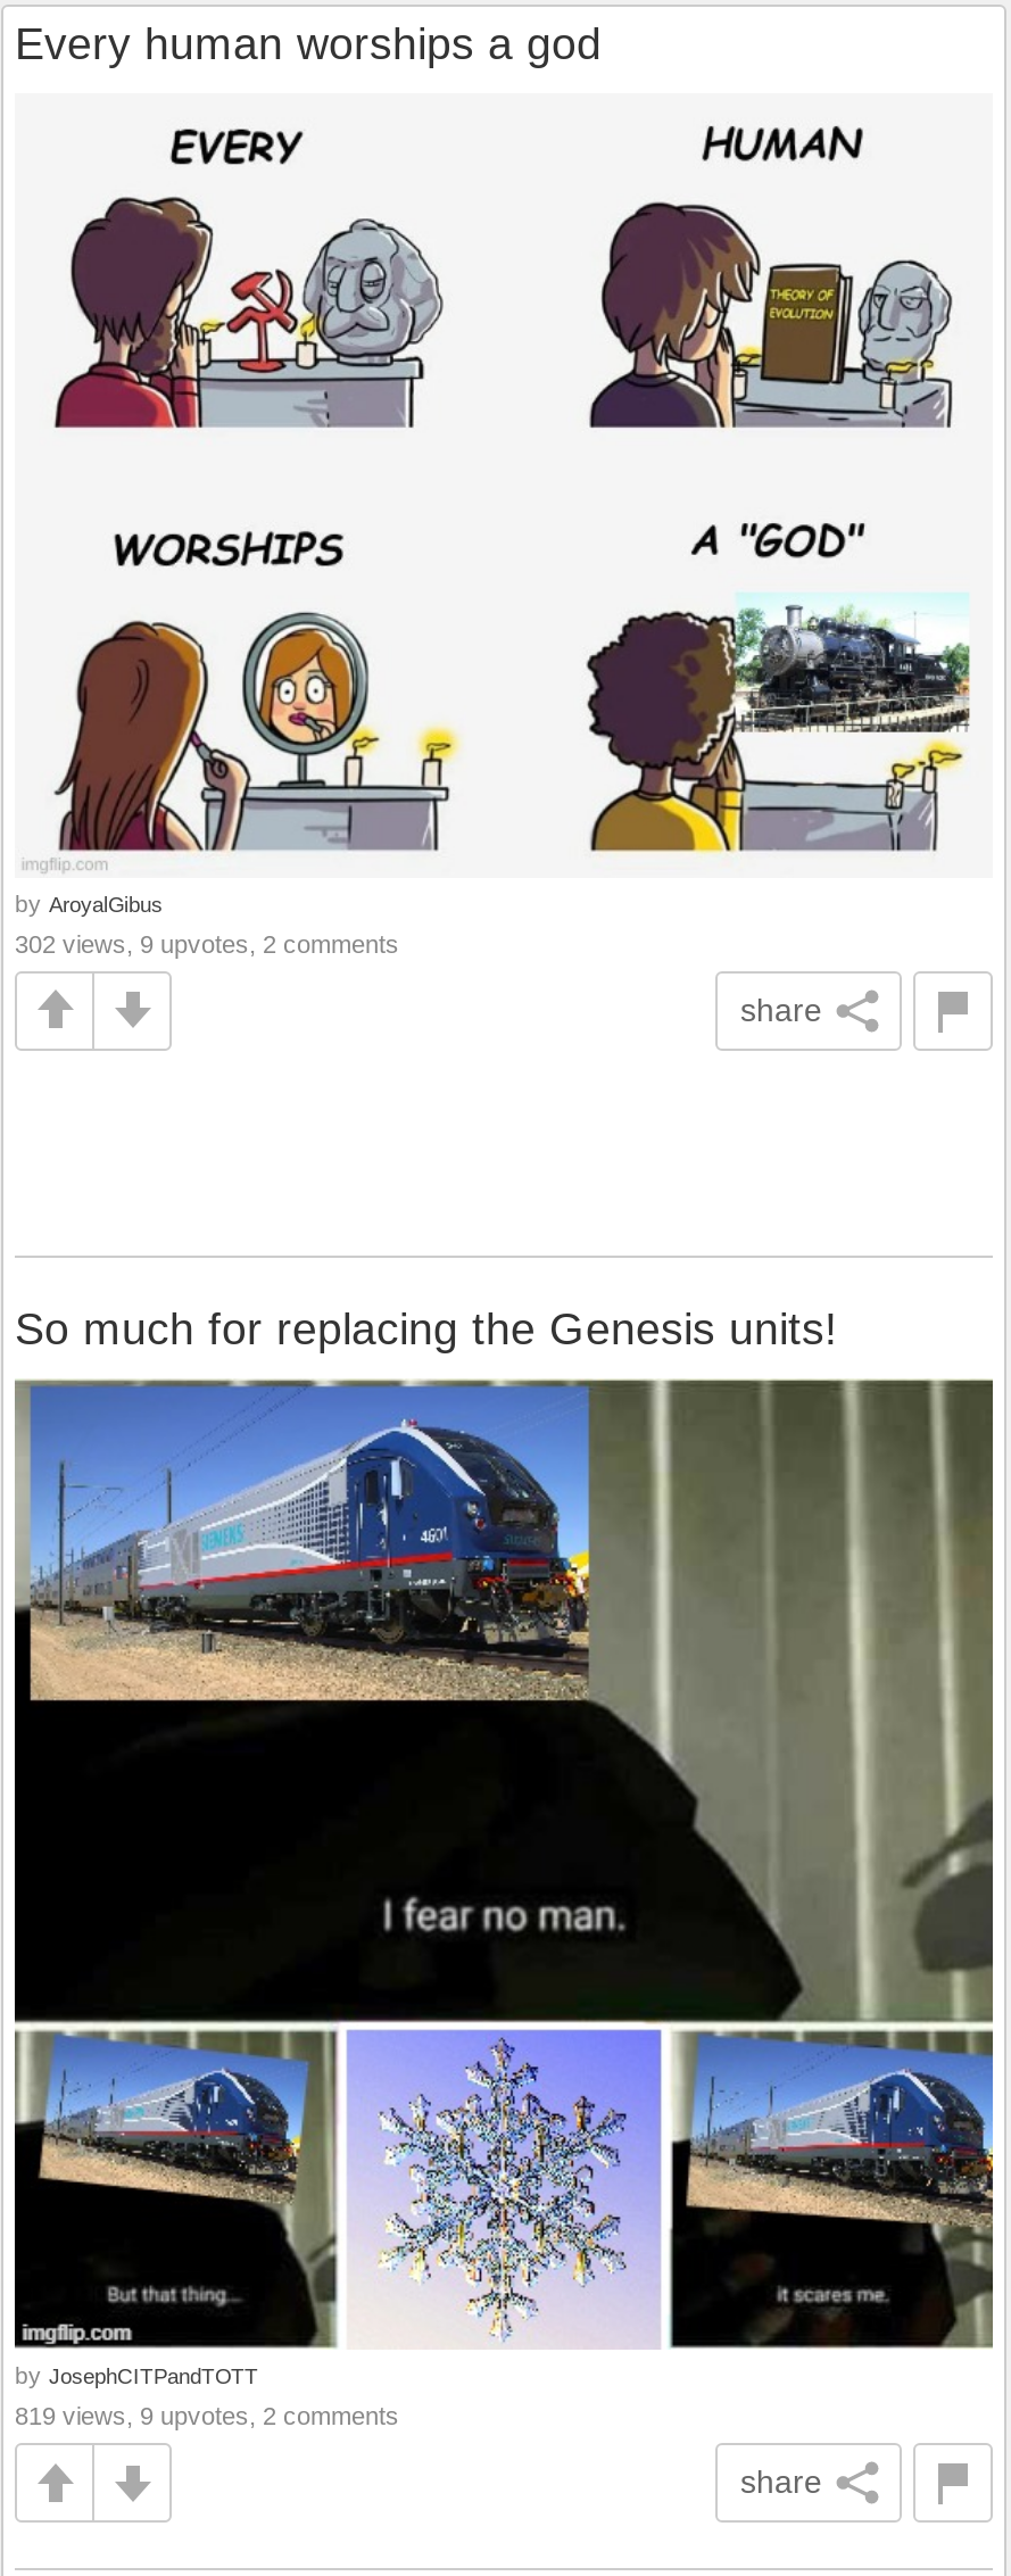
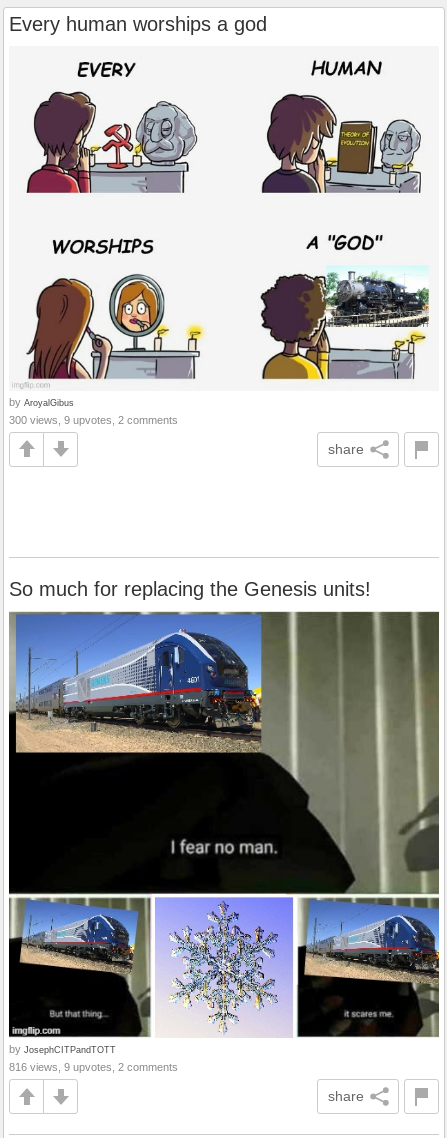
- 302 views, 9 upvotes, 2 comments
+ 300 views, 9 upvotes, 2 comments

- 819 views, 9 upvotes, 2 comments
+ 816 views, 9 upvotes, 2 comments
